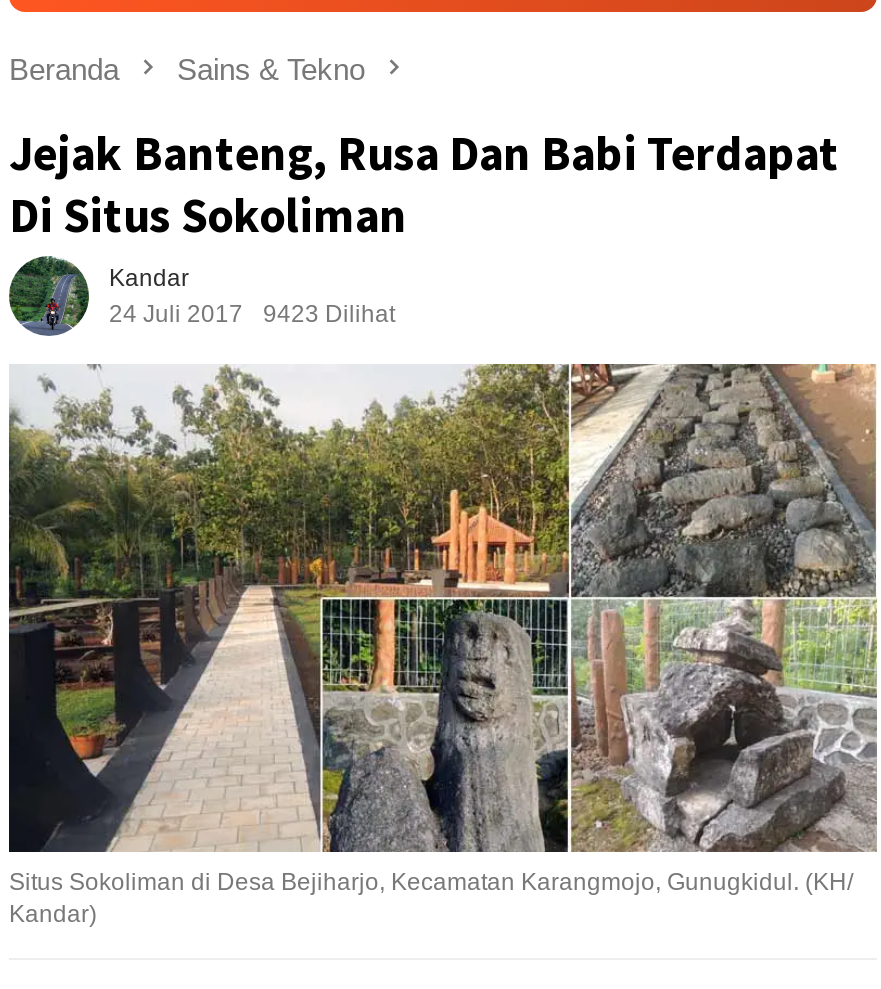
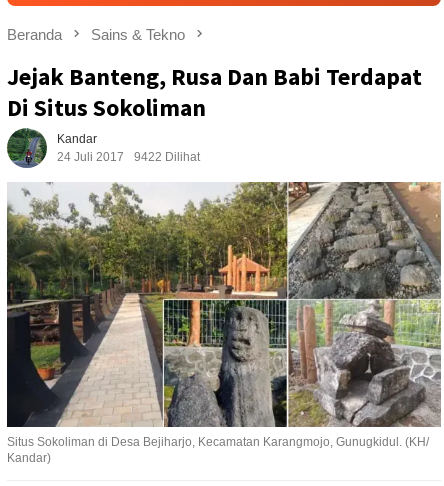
- 24 Juli 2017 9423 Dilihat
+ 24 Juli 2017 9422 Dilihat
